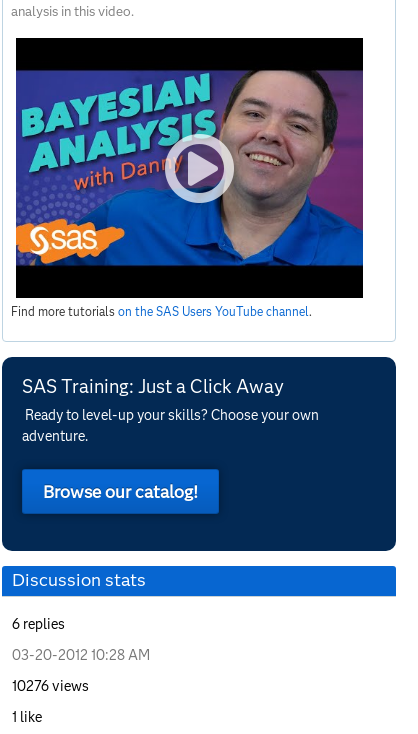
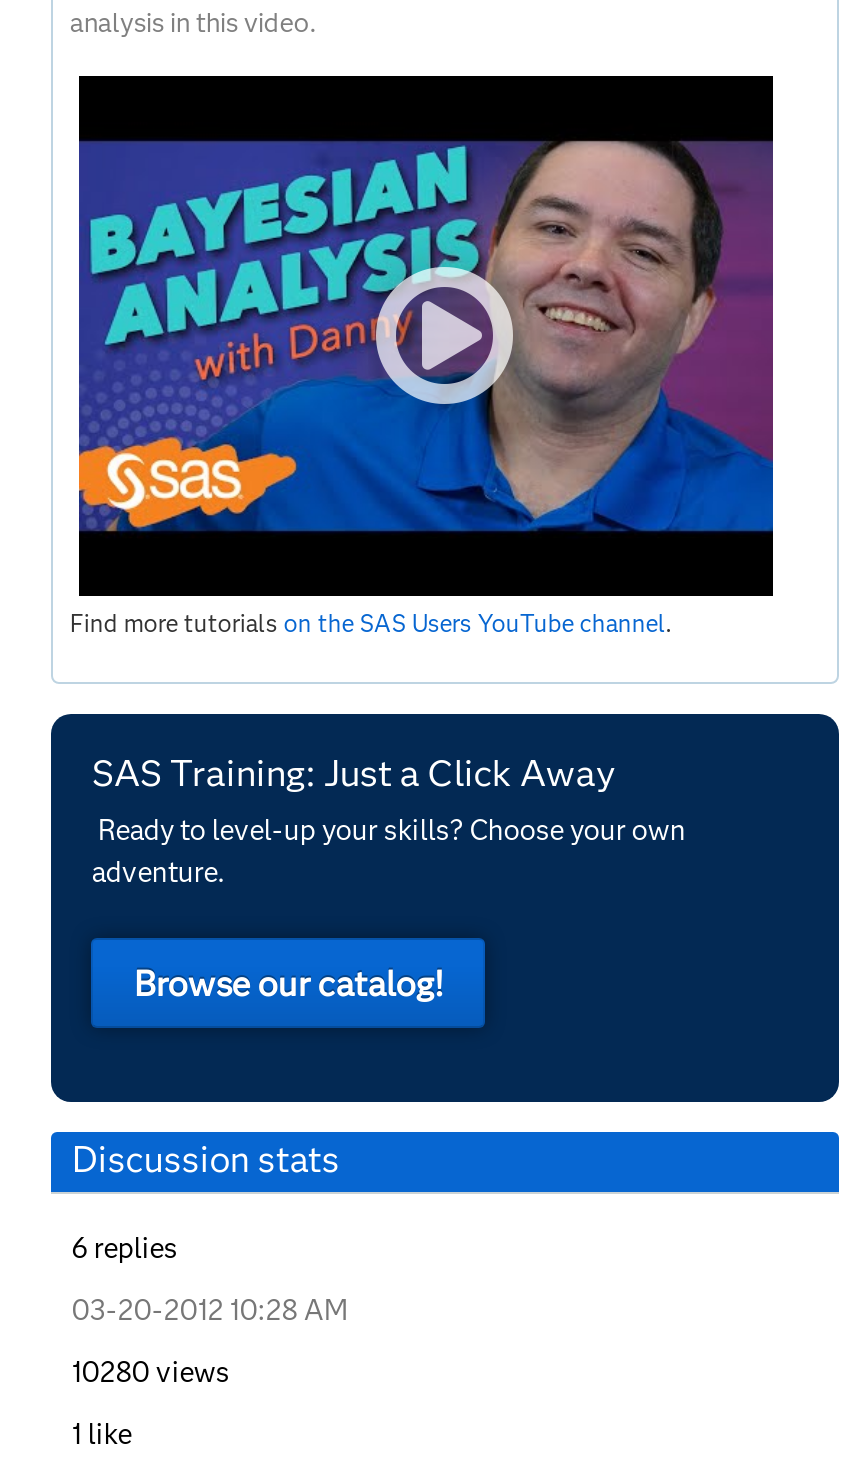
- 10276 views
+ 10280 views
